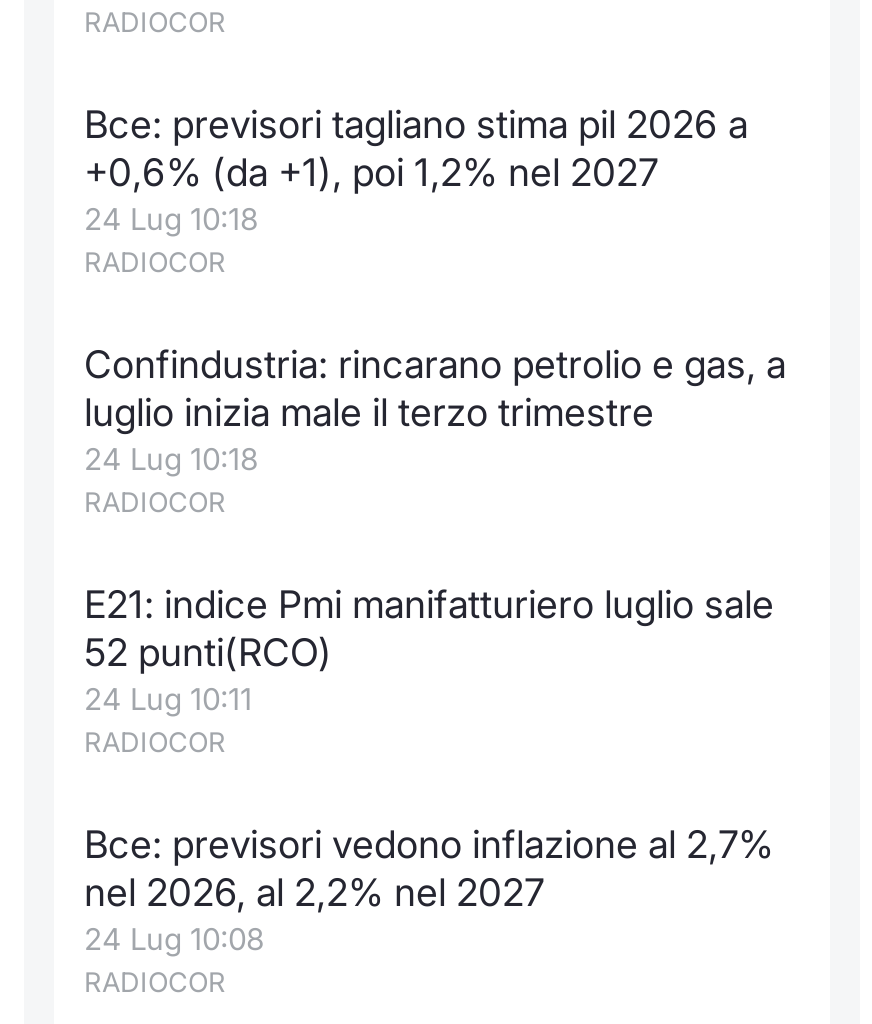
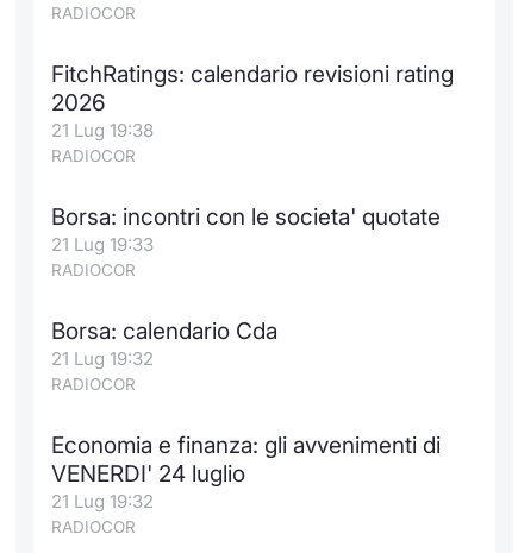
- Bce: previsori tagliano stima pil 2026 a
- +0,6% (da +1), poi 1,2% nel 2027
- 24 Lug 10:18
+ FitchRatings: calendario revisioni rating
+ 2026
+ 21 Lug 19:38

- Confindustria: rincarano petrolio e gas, a
- luglio inizia male il terzo trimestre
- 24 Lug 10:18
+ Borsa: incontri con le societa' quotate
+ 21 Lug 19:33

- E21: indice Pmi manifatturiero luglio sale
- 52 punti(RCO)
- 24 Lug 10:11
+ Borsa: calendario Cda
+ 21 Lug 19:32

- Bce: previsori vedono inflazione al 2,7%
- nel 2026, al 2,2% nel 2027
- 24 Lug 10:08
+ Economia e finanza: gli avvenimenti di
+ VENERDI' 24 luglio
+ 21 Lug 19:32
